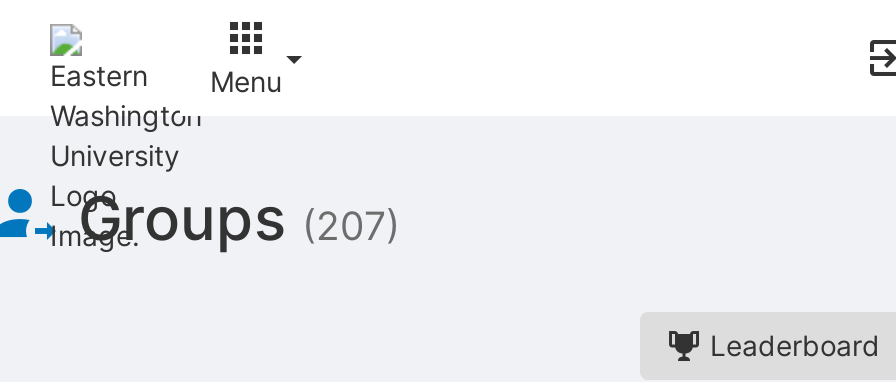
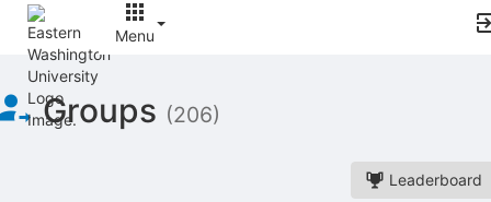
- Groups (207)
+ Groups (206)
